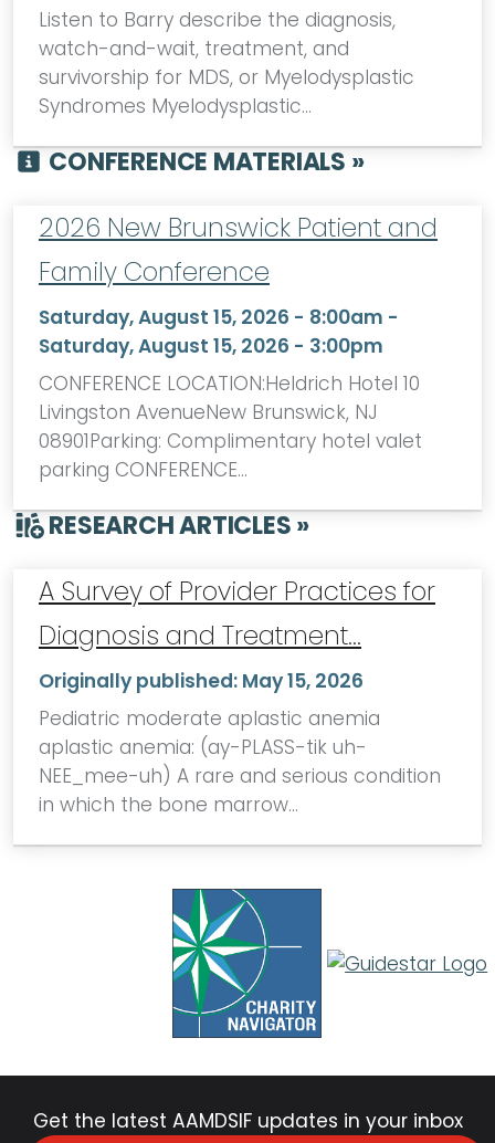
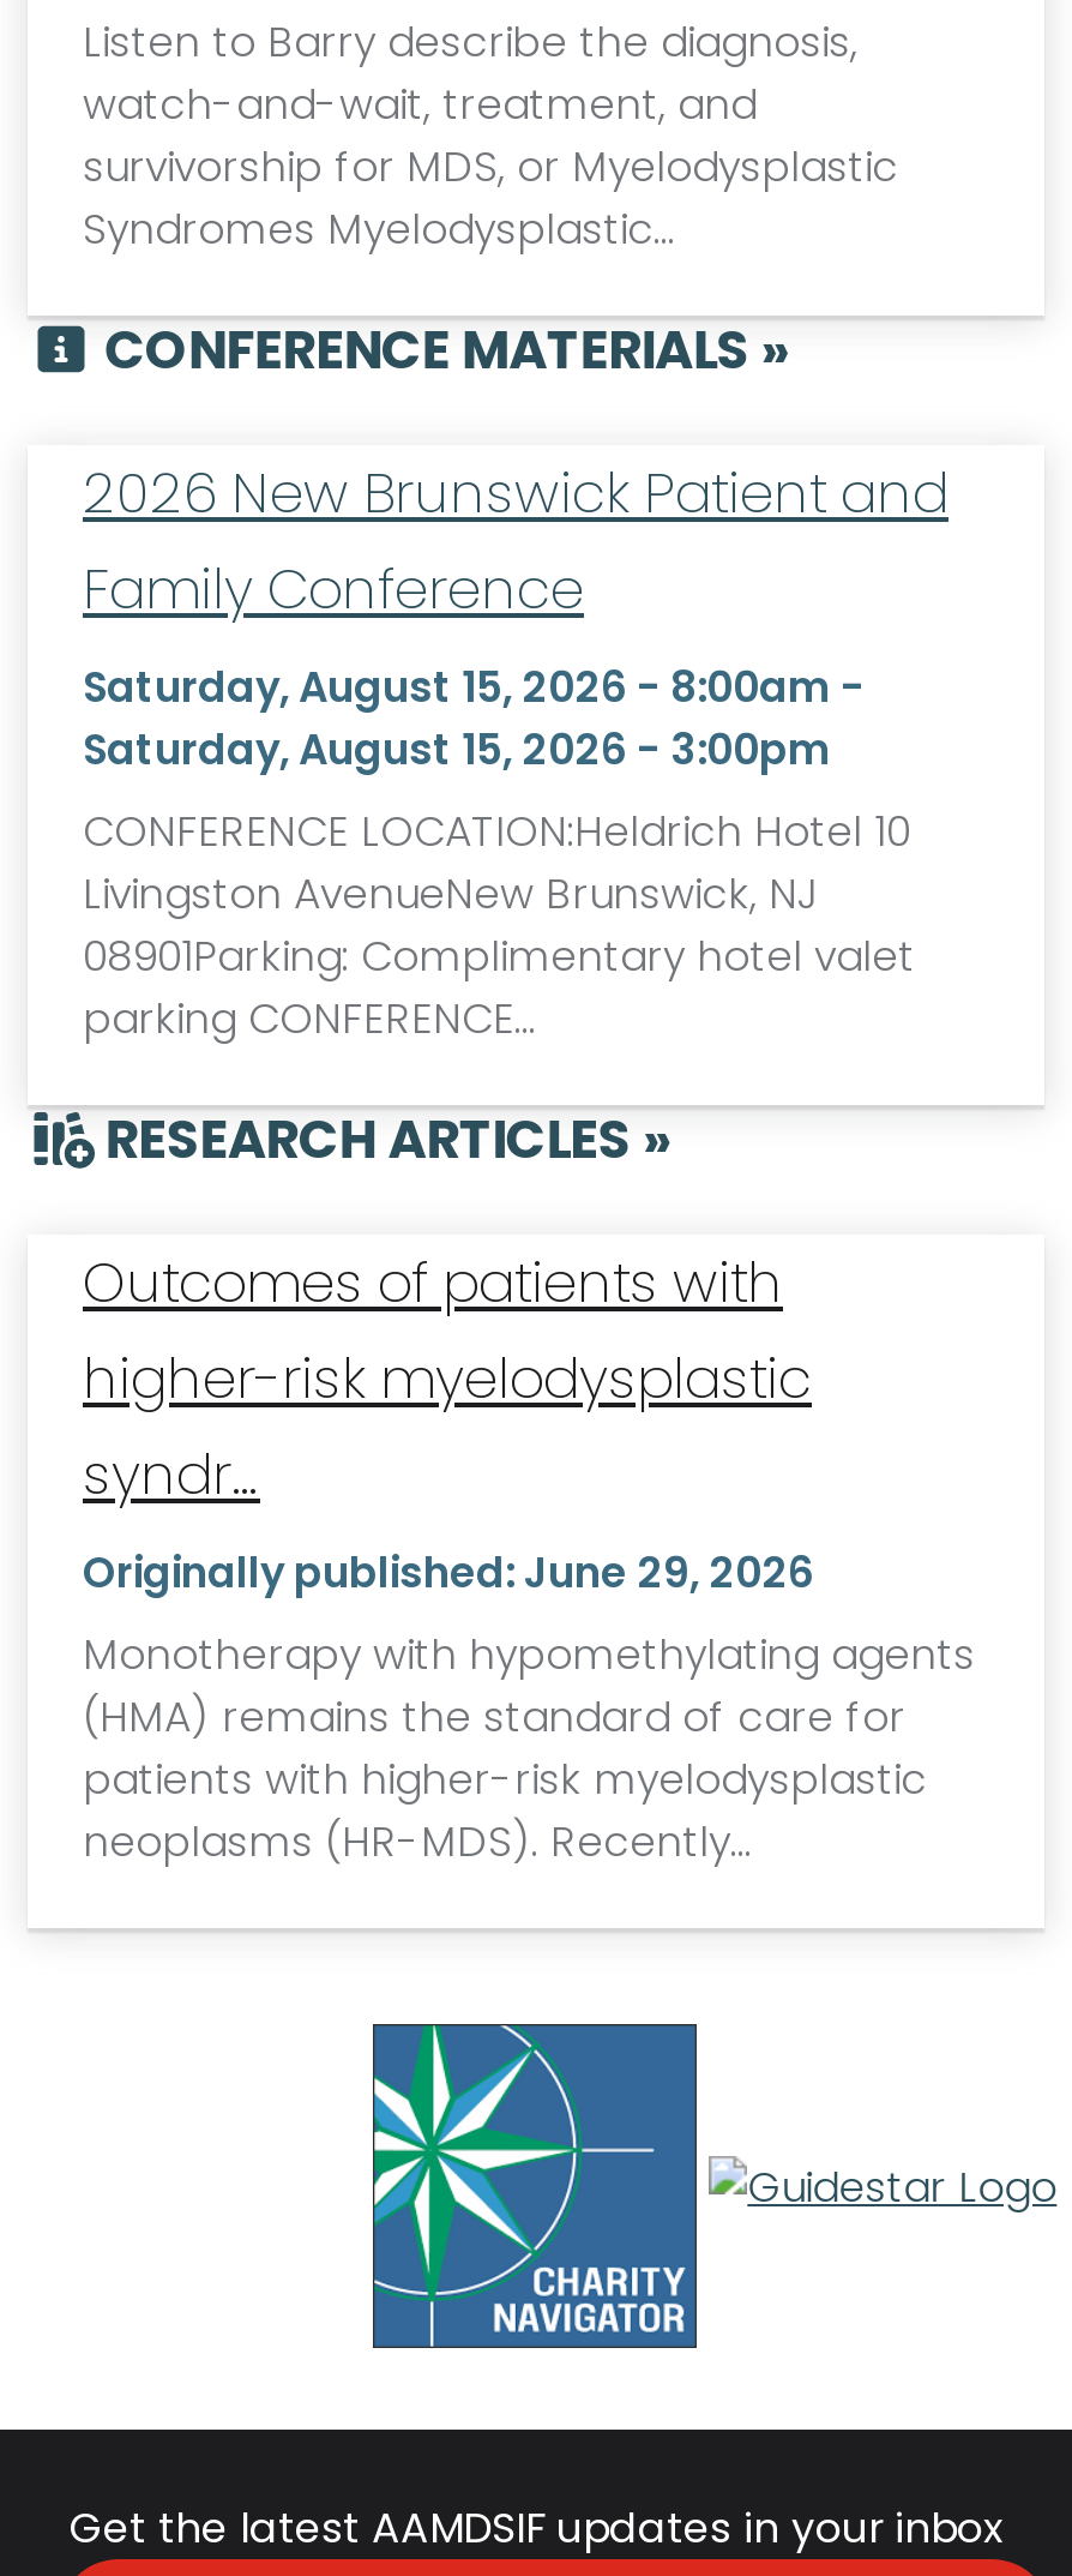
- A Survey of Provider Practices for
- Diagnosis and Treatment…
- Originally published: May 15, 2026
- Pediatric moderate aplastic anemia
- aplastic anemia: (ay-PLASS-tik uh-
- NEE_mee-uh) A rare and serious condition
- in which the bone marrow…
+ Outcomes of patients with
+ higher-risk myelodysplastic
+ syndr…
+ Originally published: June 29, 2026
+ Monotherapy with hypomethylating agents
+ (HMA) remains the standard of care for
+ patients with higher-risk myelodysplastic
+ neoplasms (HR-MDS). Recently…
